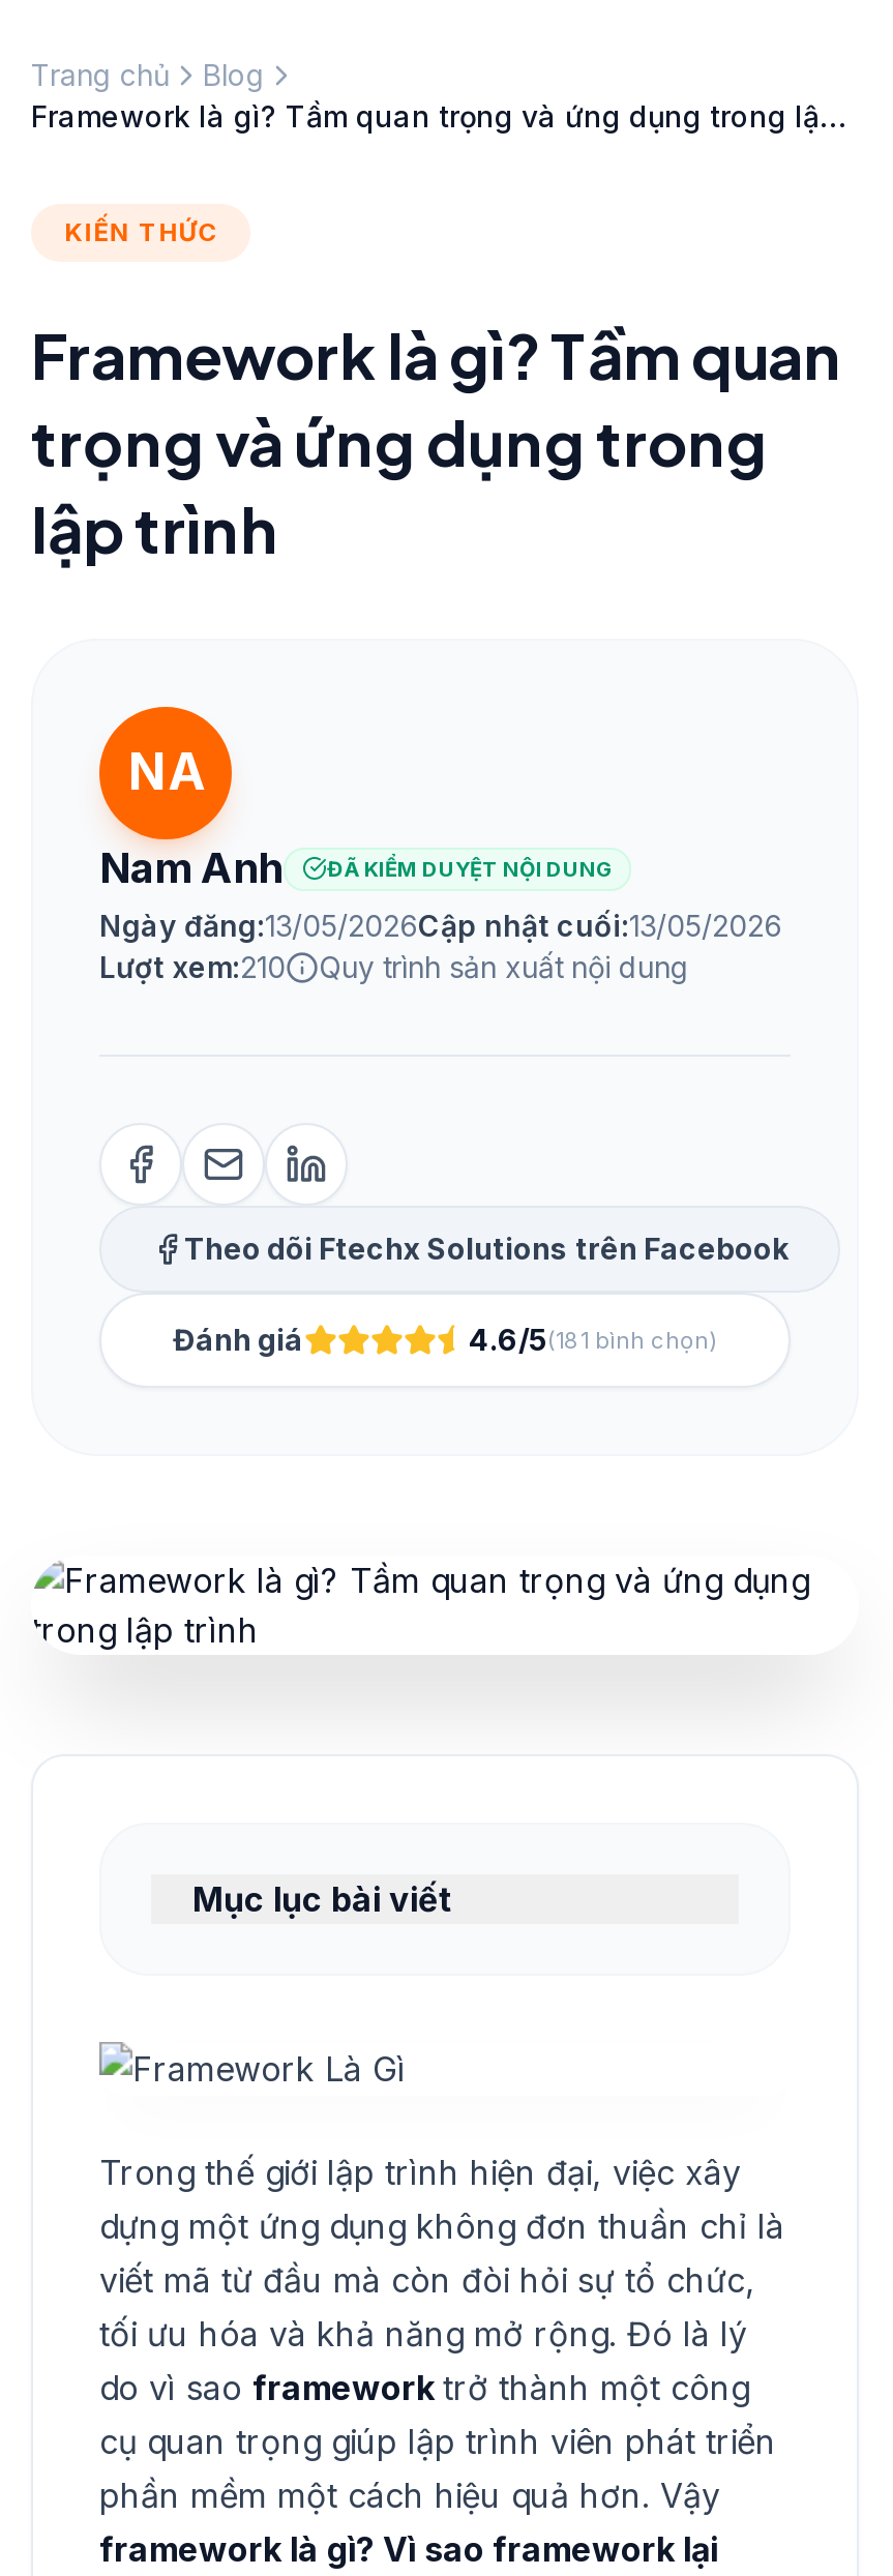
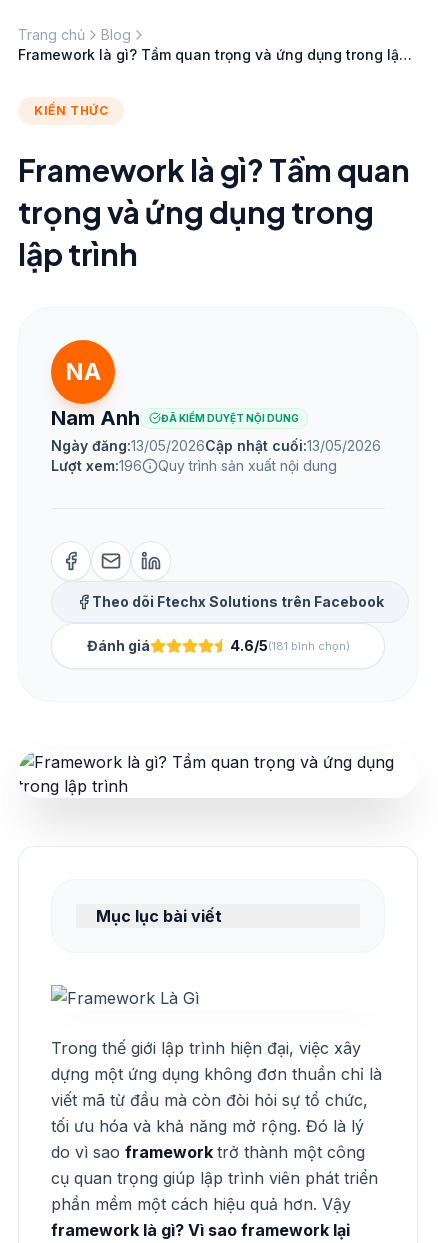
- Lượt xem:210 Quy trình sản xuất nội dung
+ Lượt xem:196 Quy trình sản xuất nội dung
